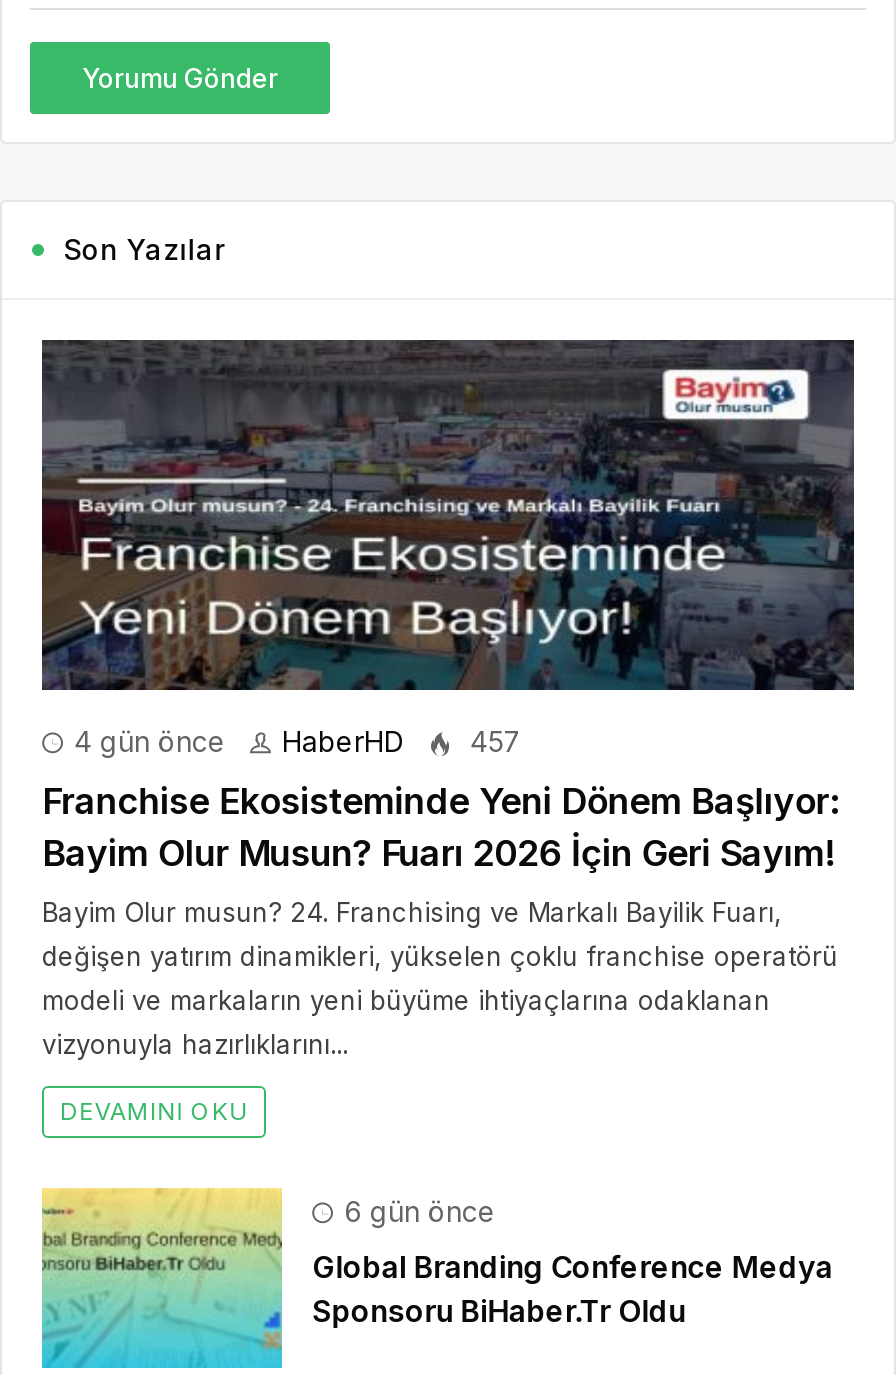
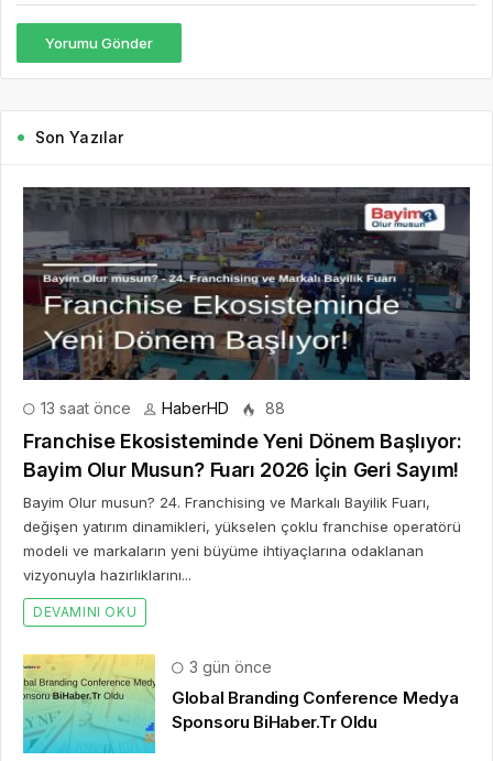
- 4 gün önce
+ 13 saat önce

- 457
+ 88

- 6 gün önce
+ 3 gün önce
